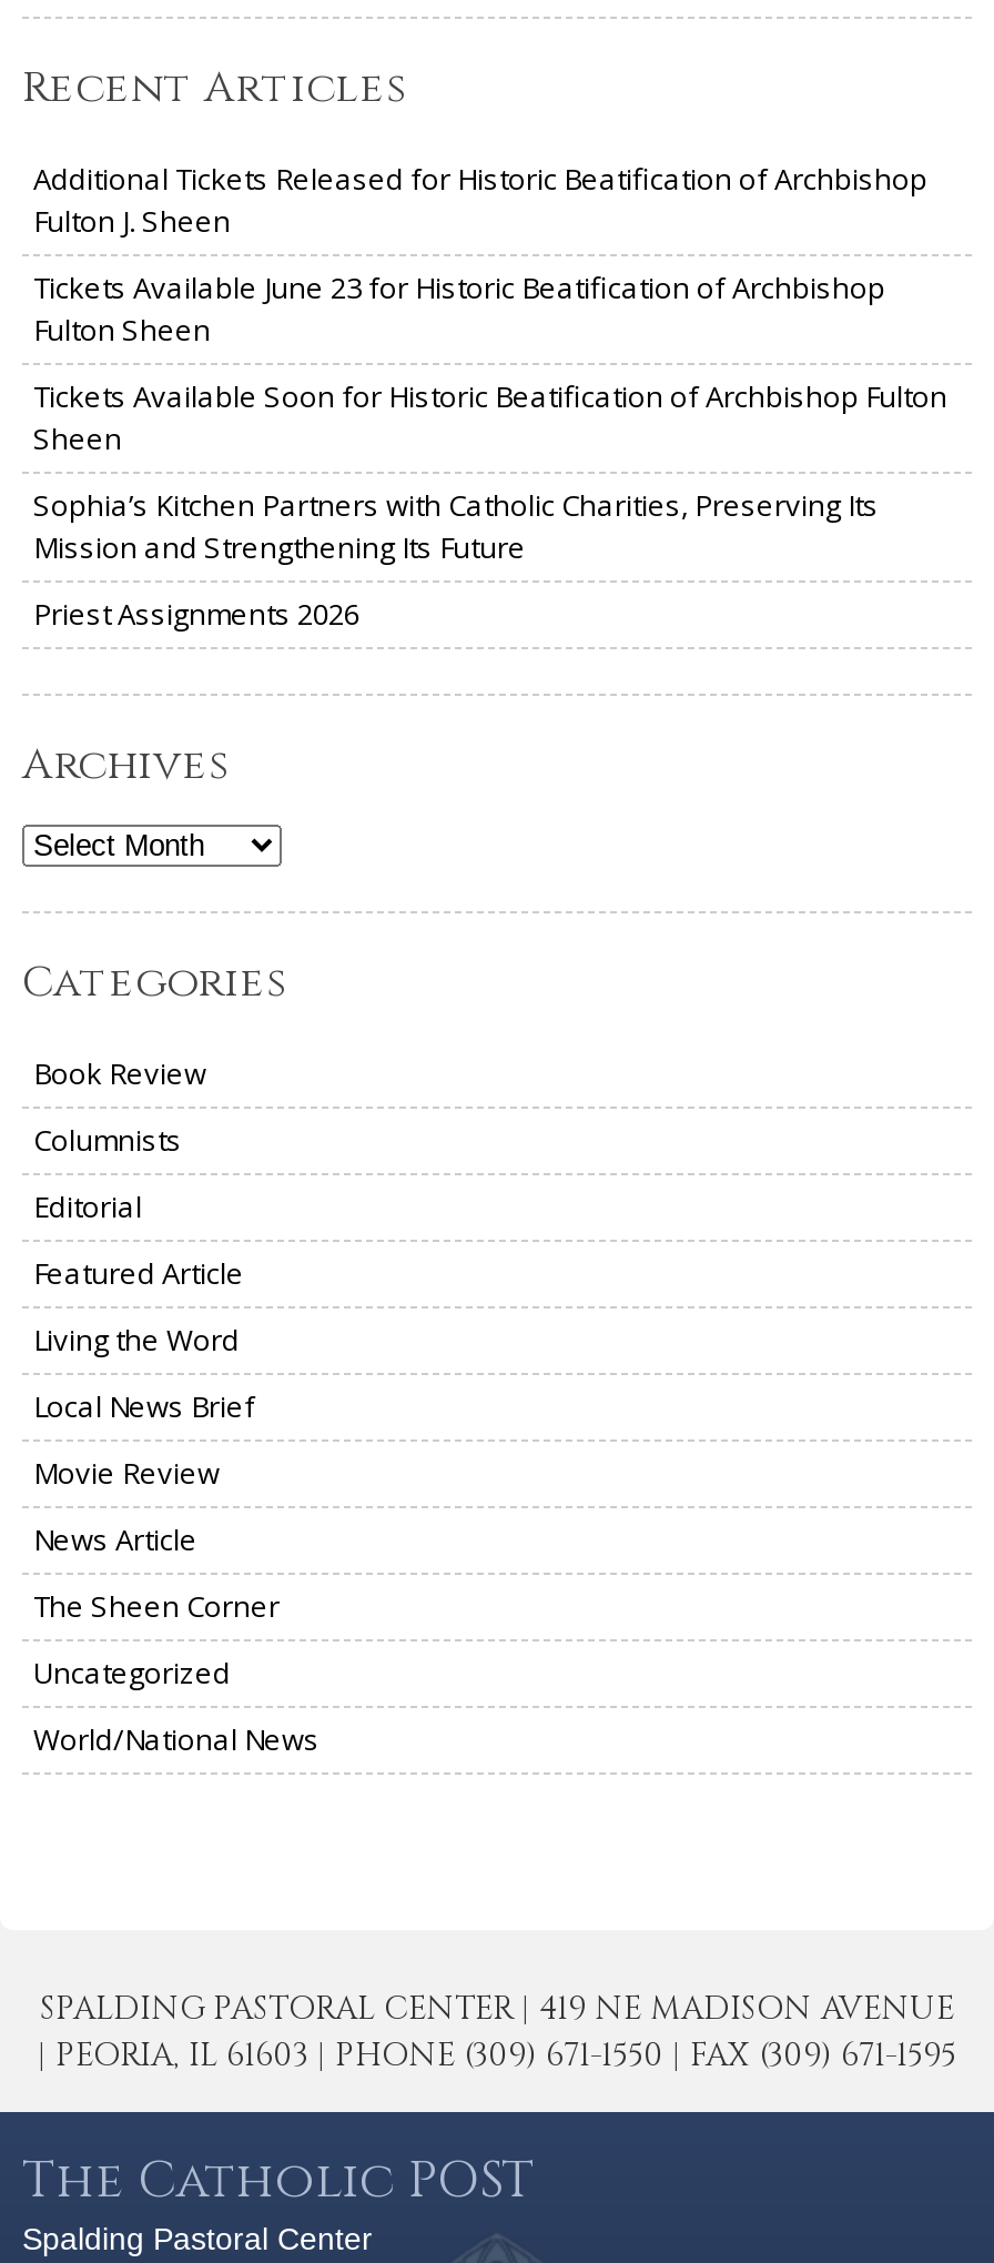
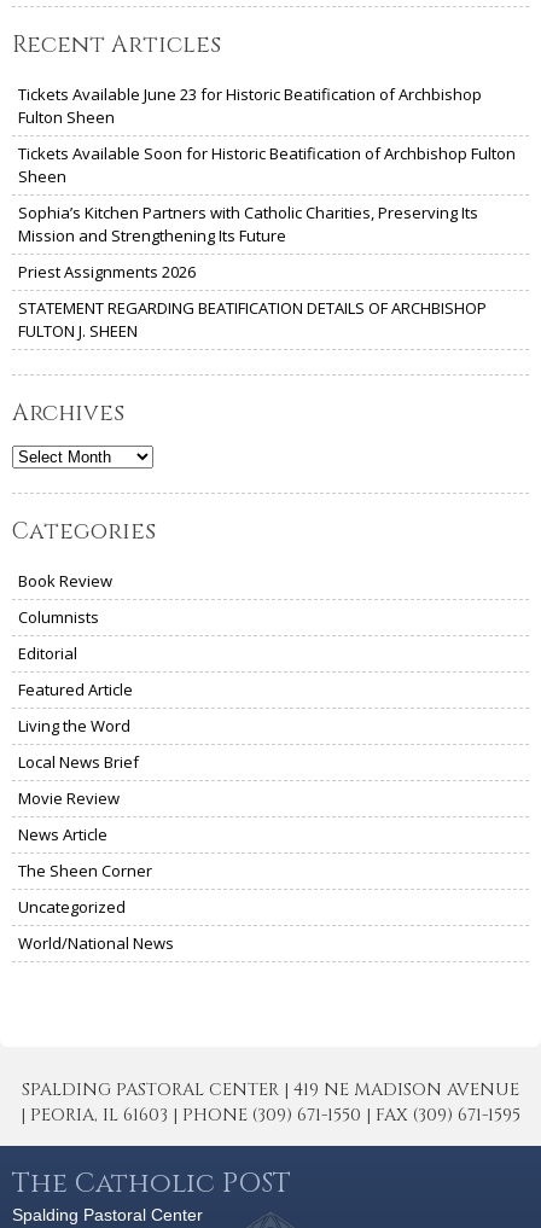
- Additional Tickets Released for Historic Beatification of Archbishop
- Fulton J. Sheen

moved up: Tickets Available June 23 for Historic Beatification of Archbishop | Fulton Sheen | Tickets Available Soon for Historic Beatification of Archbishop Fulton | Sheen | Sophia’s Kitchen Partners with Catholic Charities, Preserving Its | Mission and Strengthening Its Future | Priest Assignments 2026

+ STATEMENT REGARDING BEATIFICATION DETAILS OF ARCHBISHOP
+ FULTON J. SHEEN
